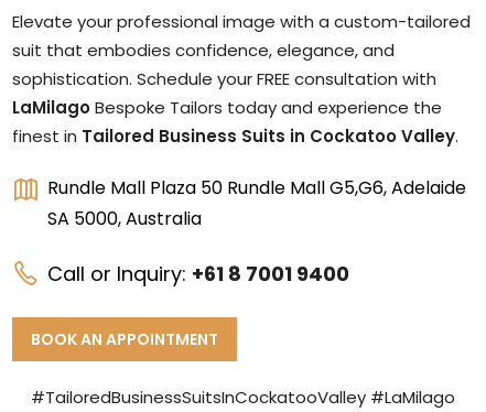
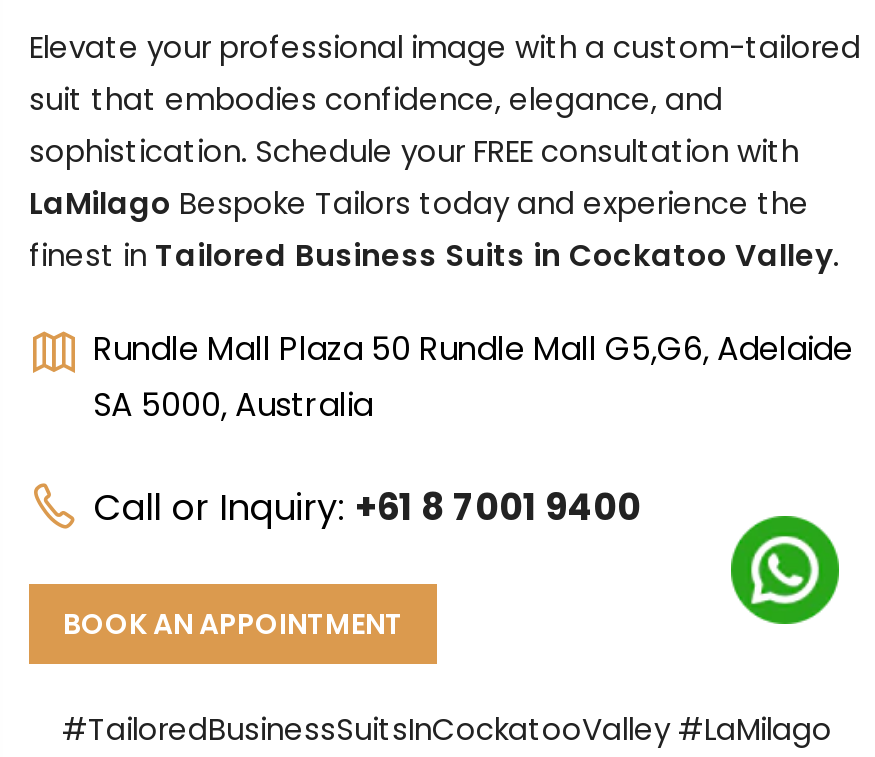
+ [image]
